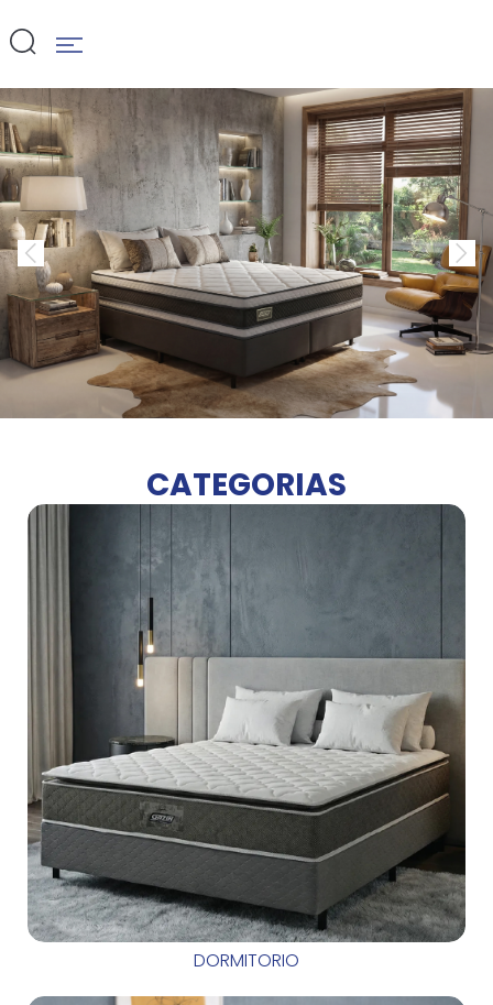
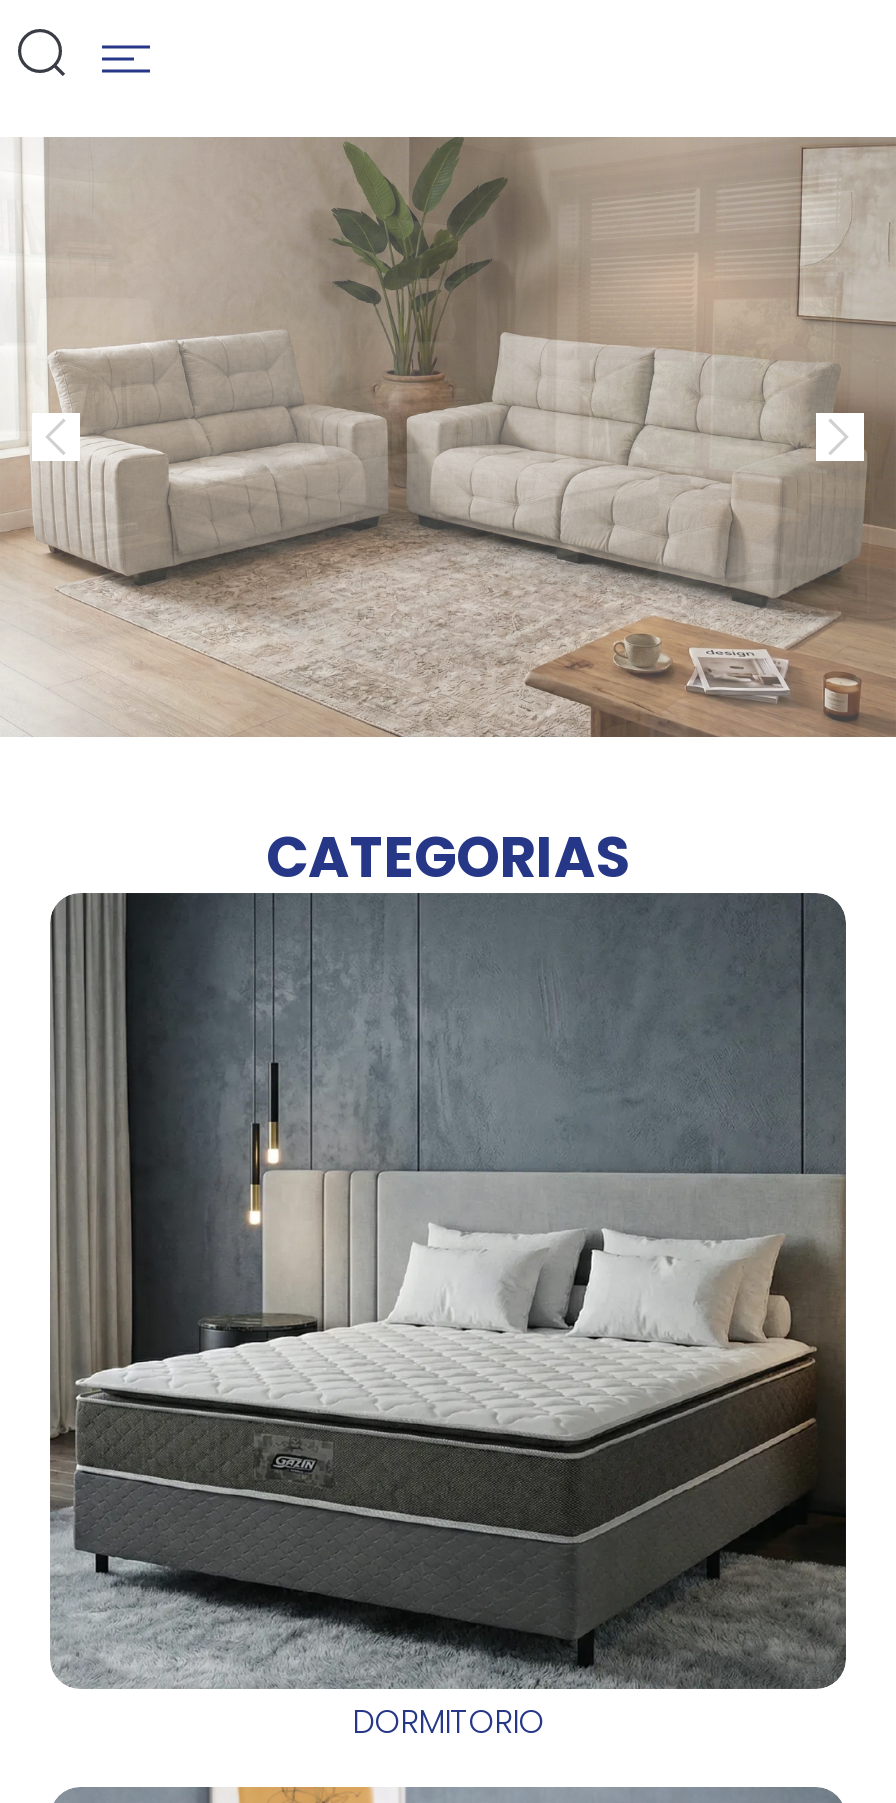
- [image]
+ [image]
